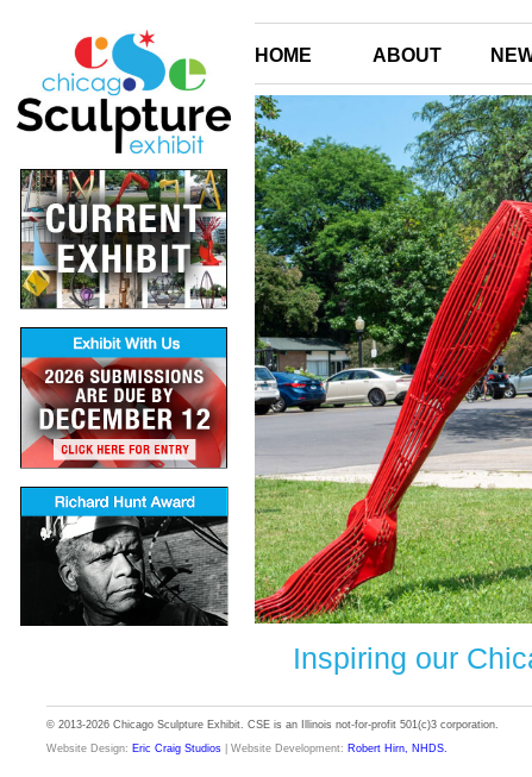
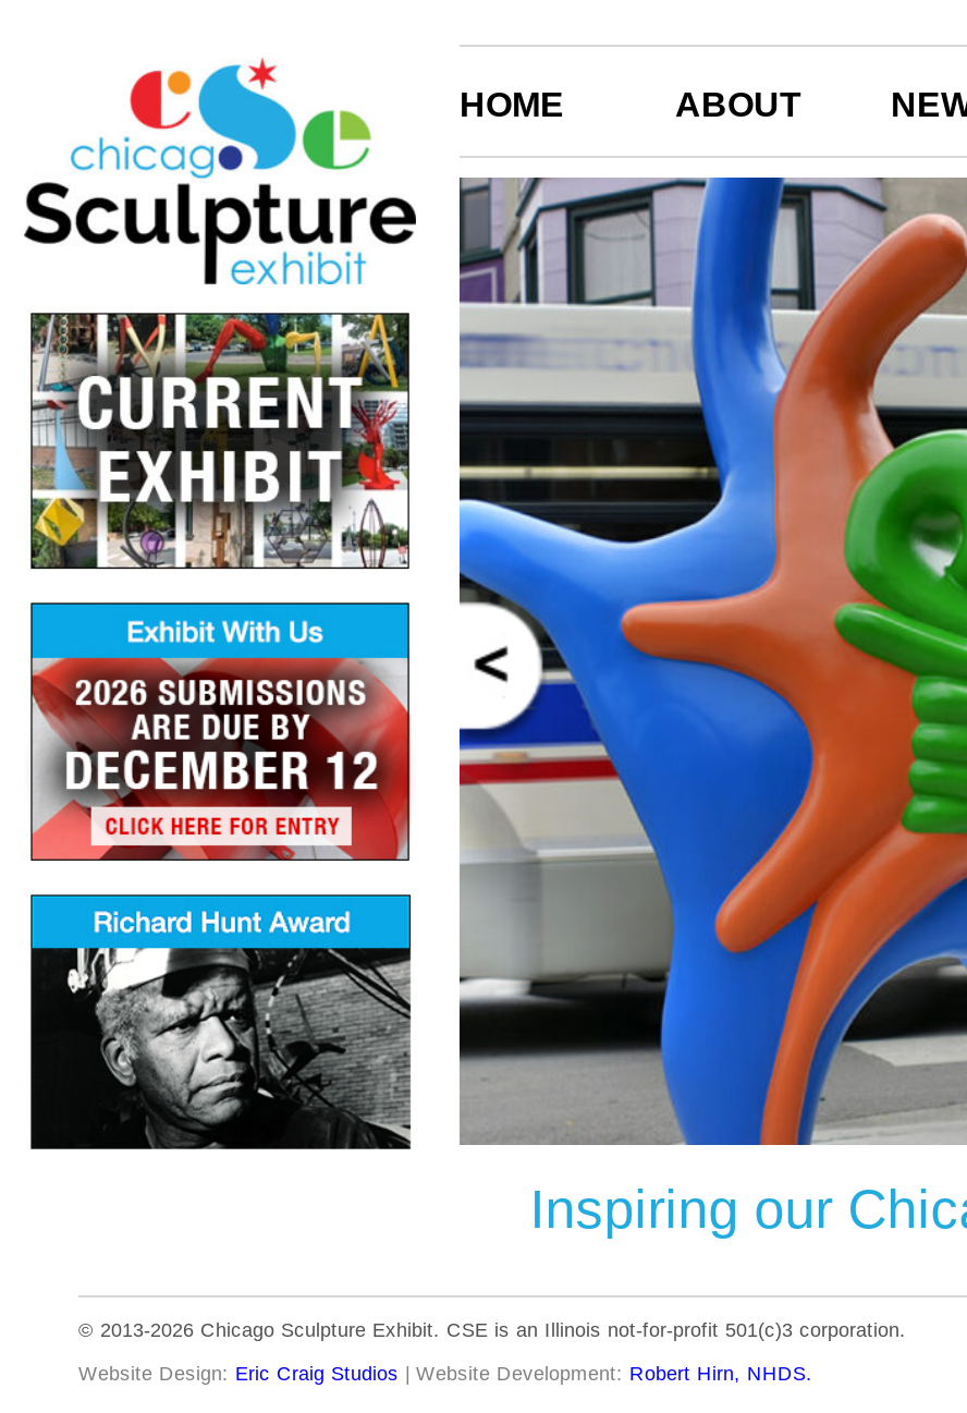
- [image]
+ [image]
